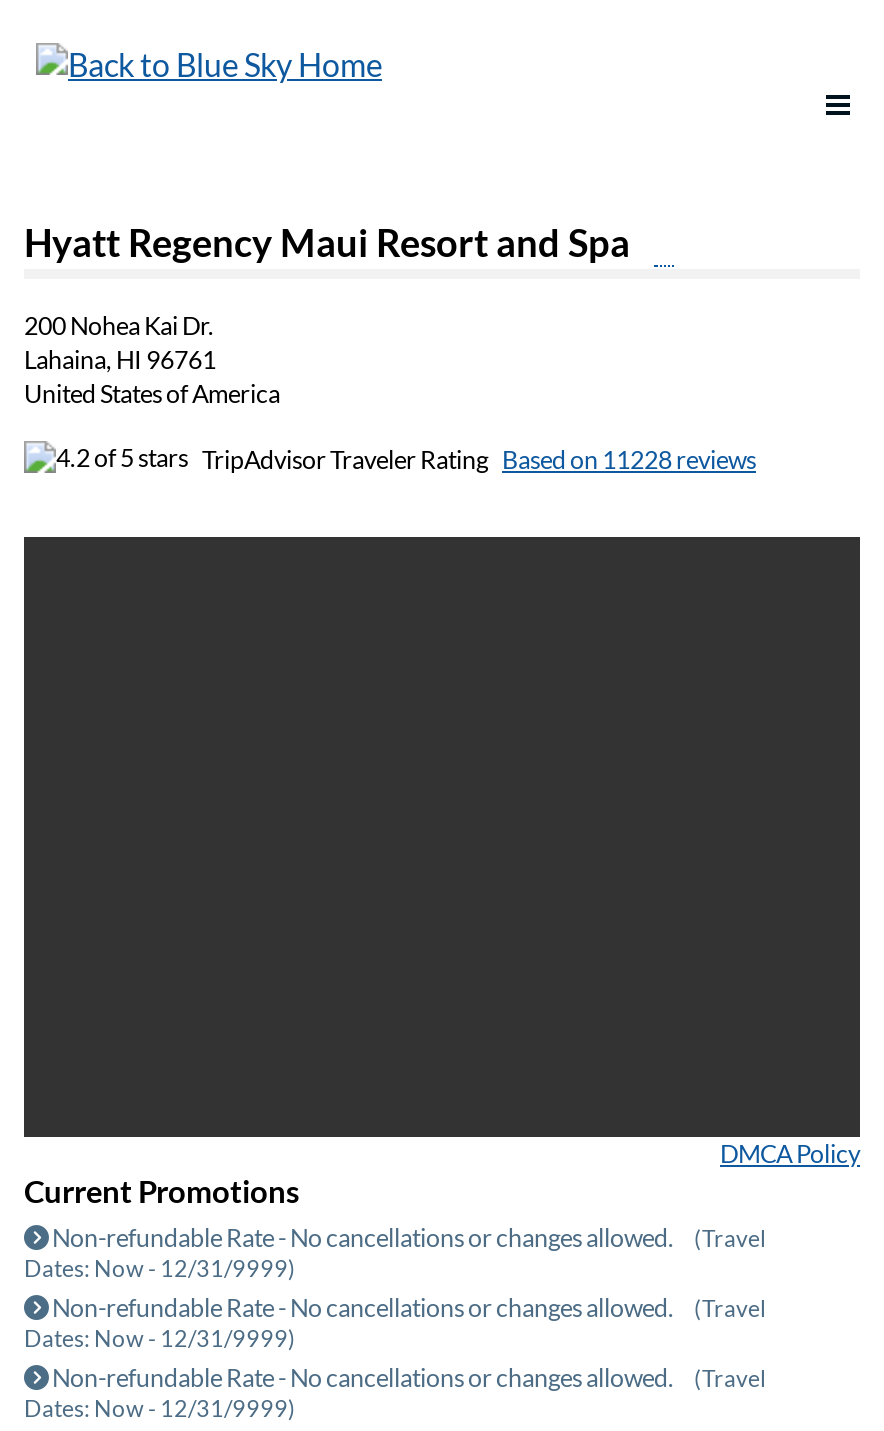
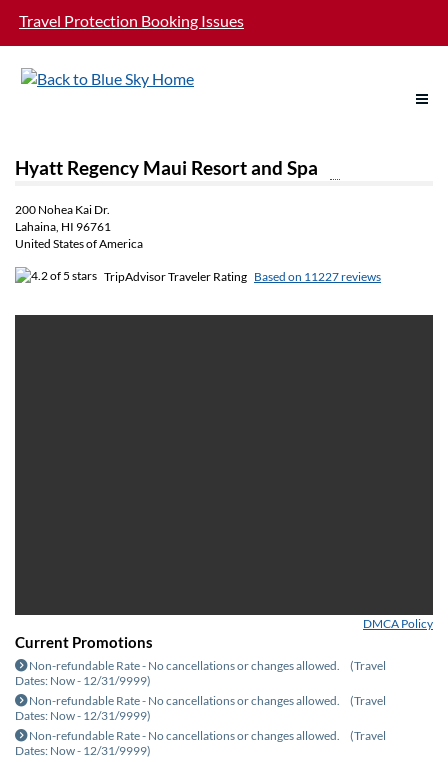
+ Travel Protection Booking Issues

- TripAdvisor Traveler Rating Based on 11228 reviews
+ TripAdvisor Traveler Rating Based on 11227 reviews
